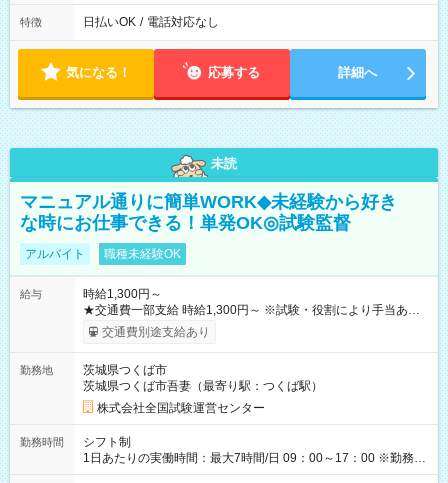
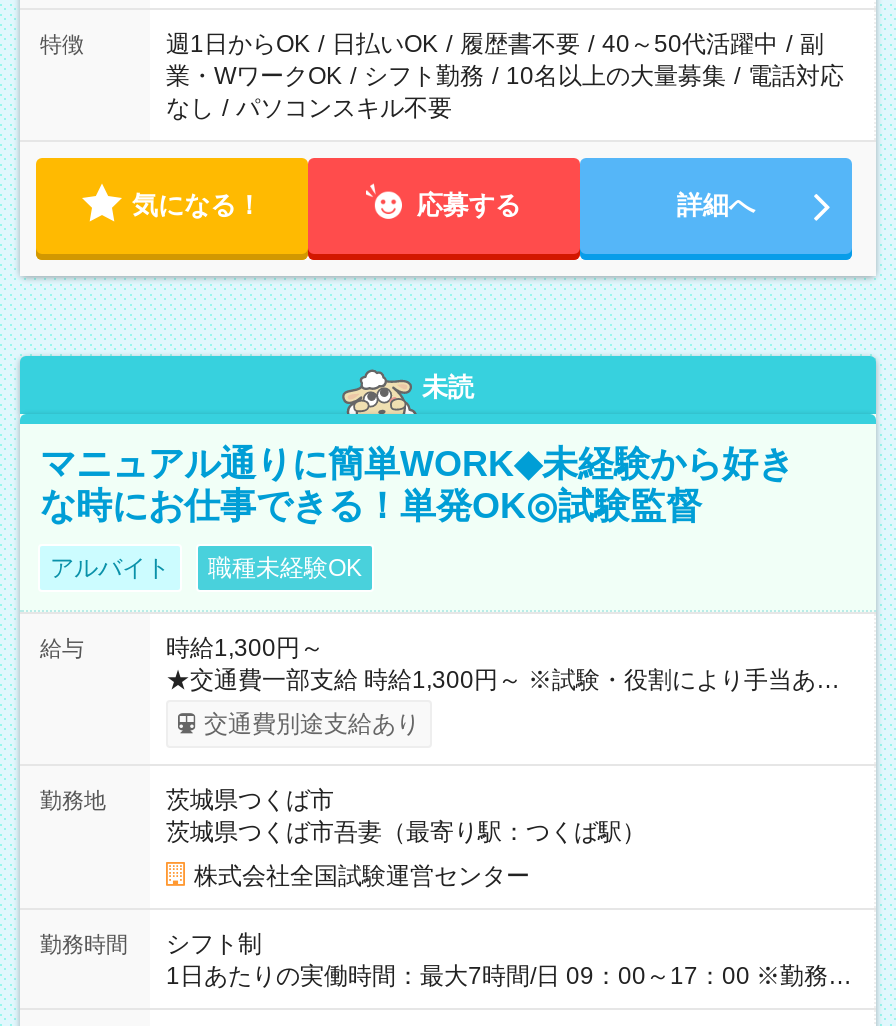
- 日払いOK / 電話対応なし
+ 週1日からOK / 日払いOK / 履歴書不要 / 40～50代活躍中 / 副
+ 業・WワークOK / シフト勤務 / 10名以上の大量募集 / 電話対応
+ なし / パソコンスキル不要
